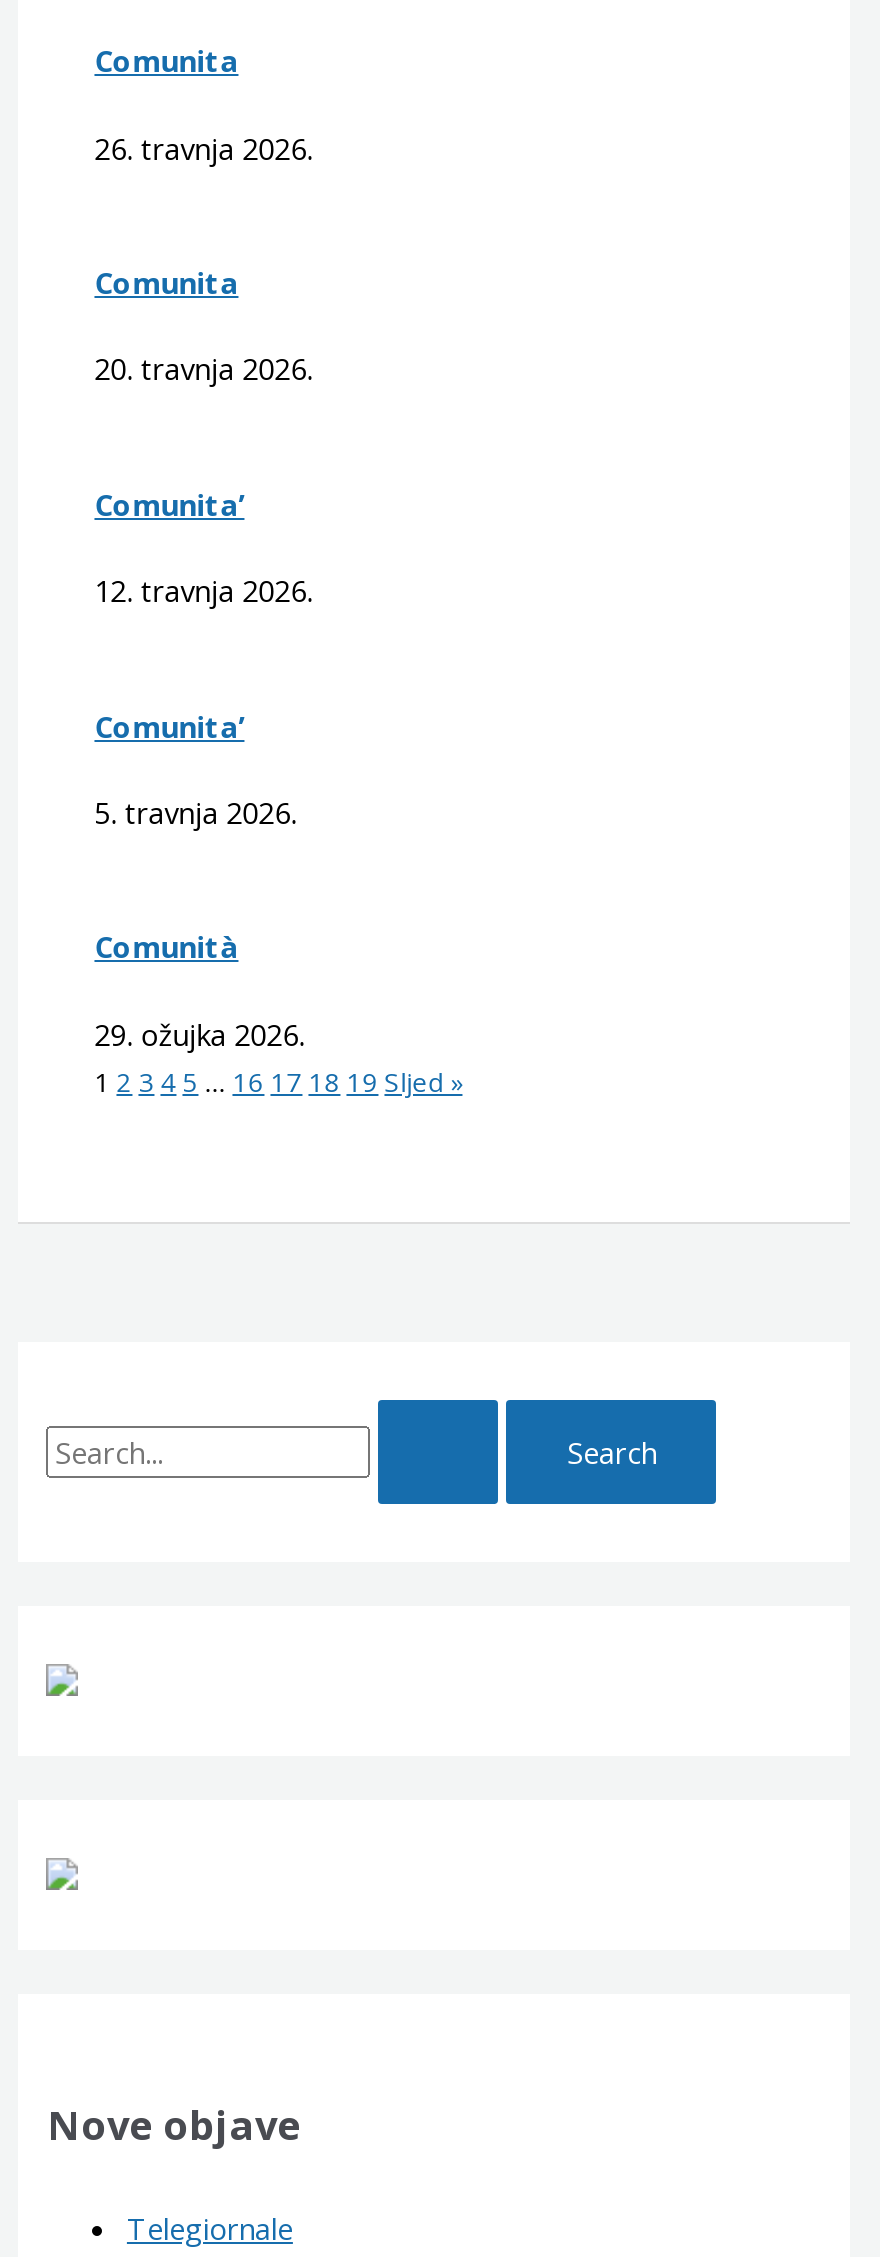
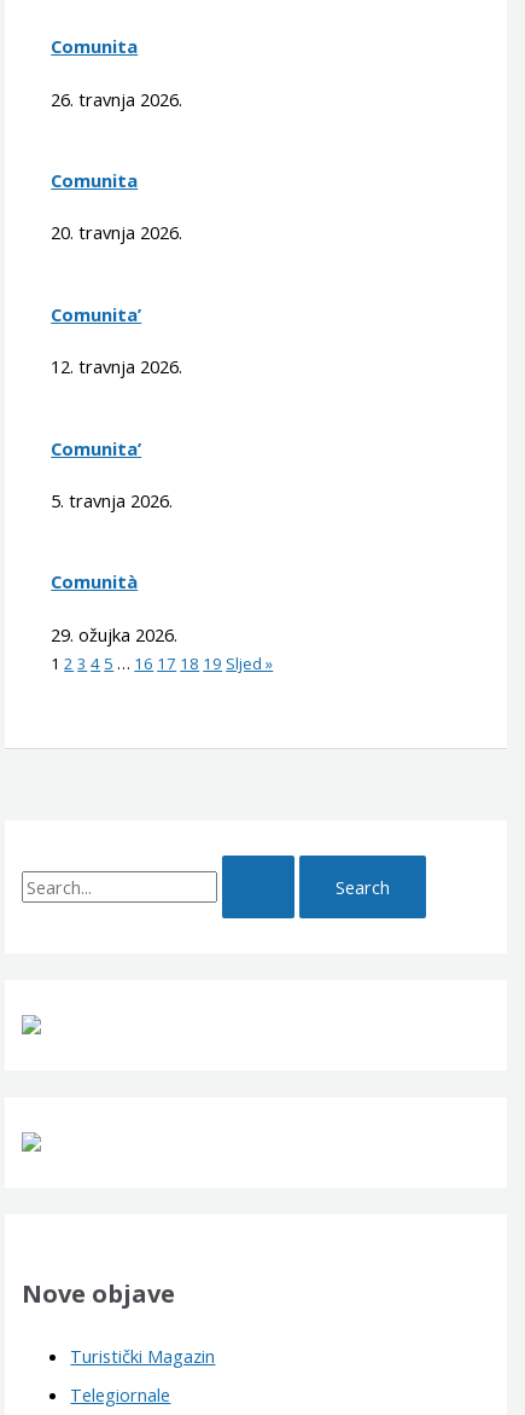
+ Turistički Magazin
